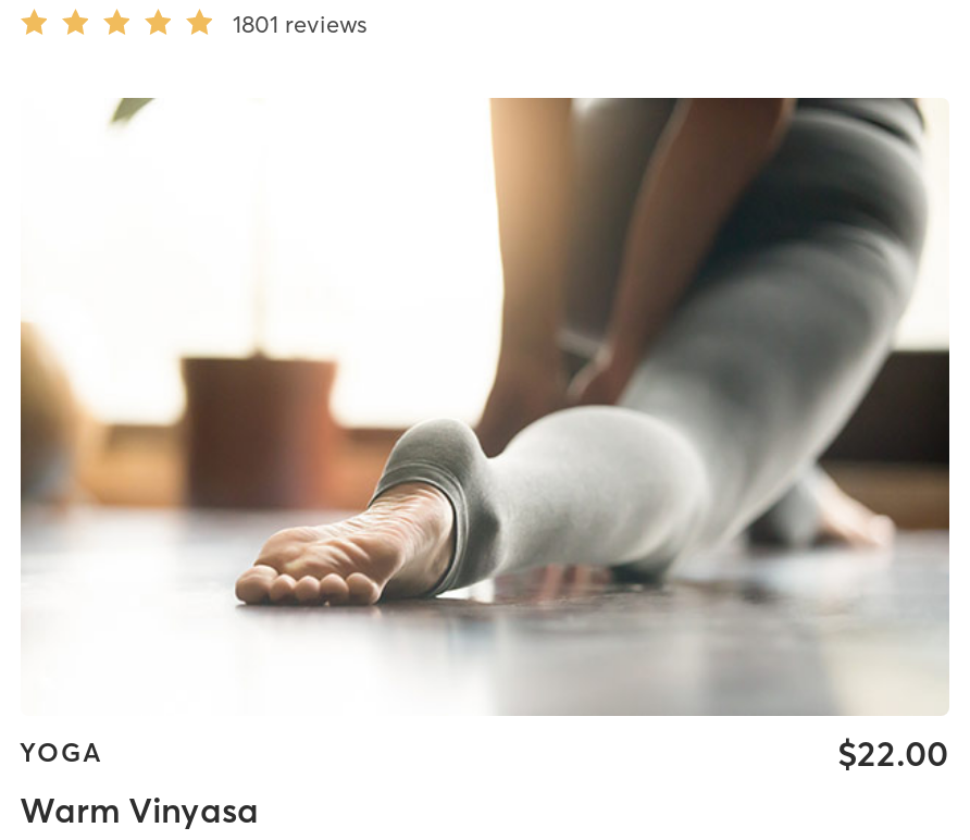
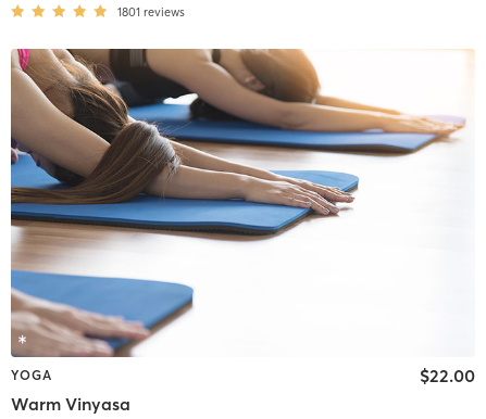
- [image]
+ [image]
